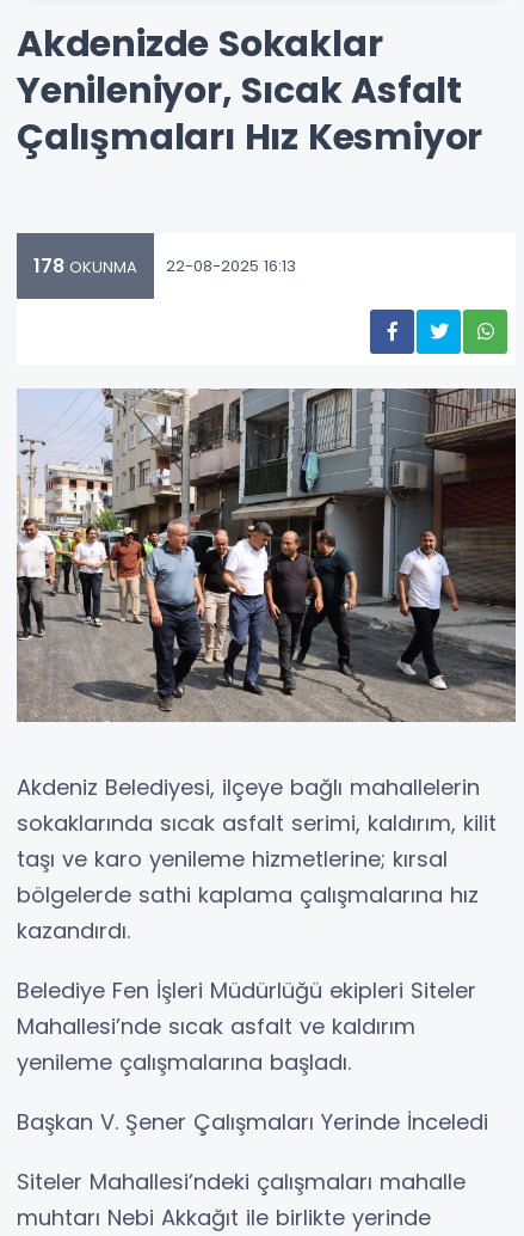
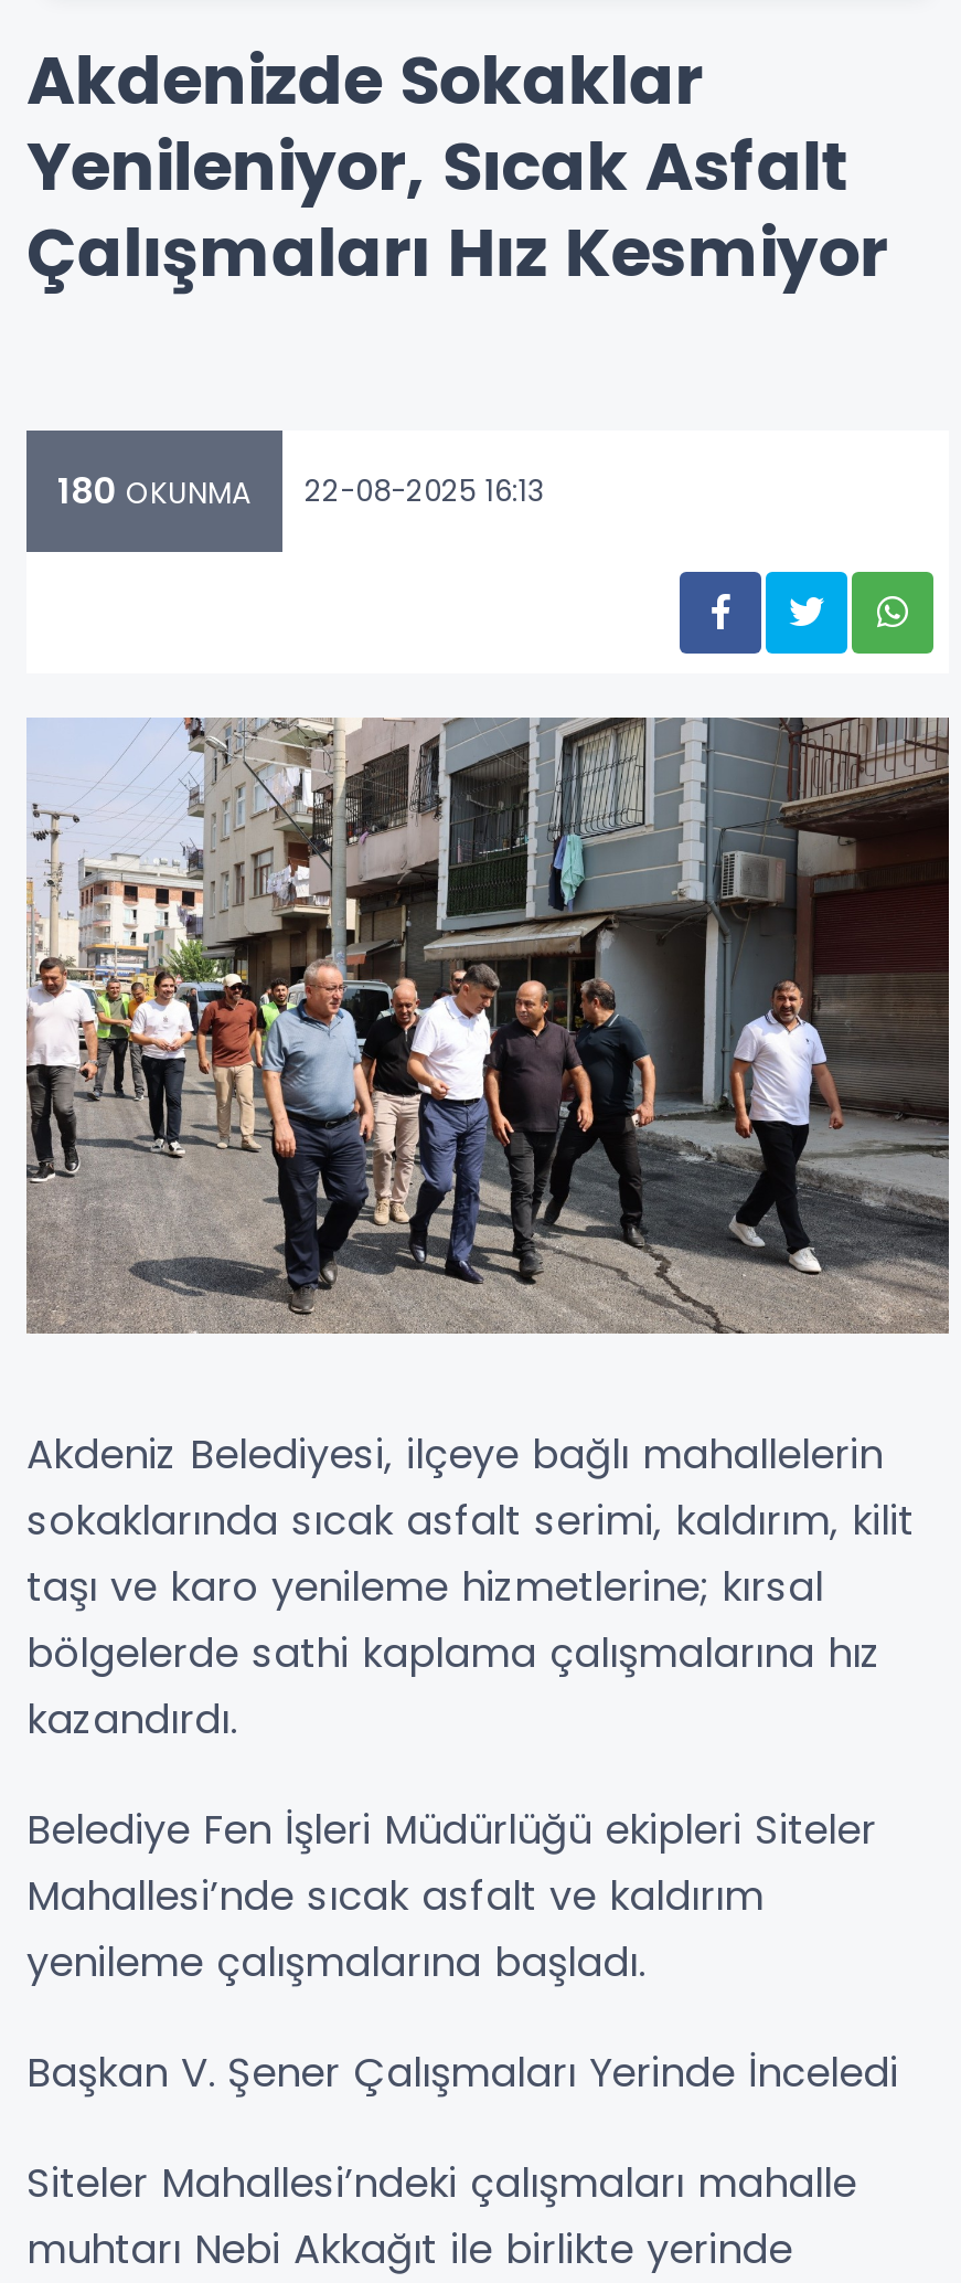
- 178 OKUNMA 22-08-2025 16:13
+ 180 OKUNMA 22-08-2025 16:13
